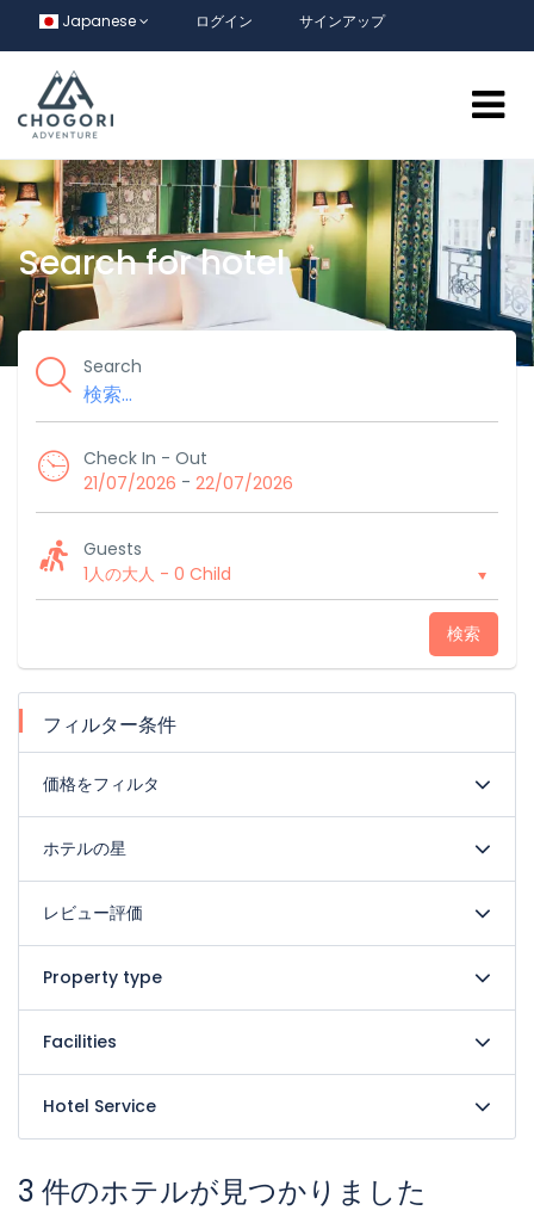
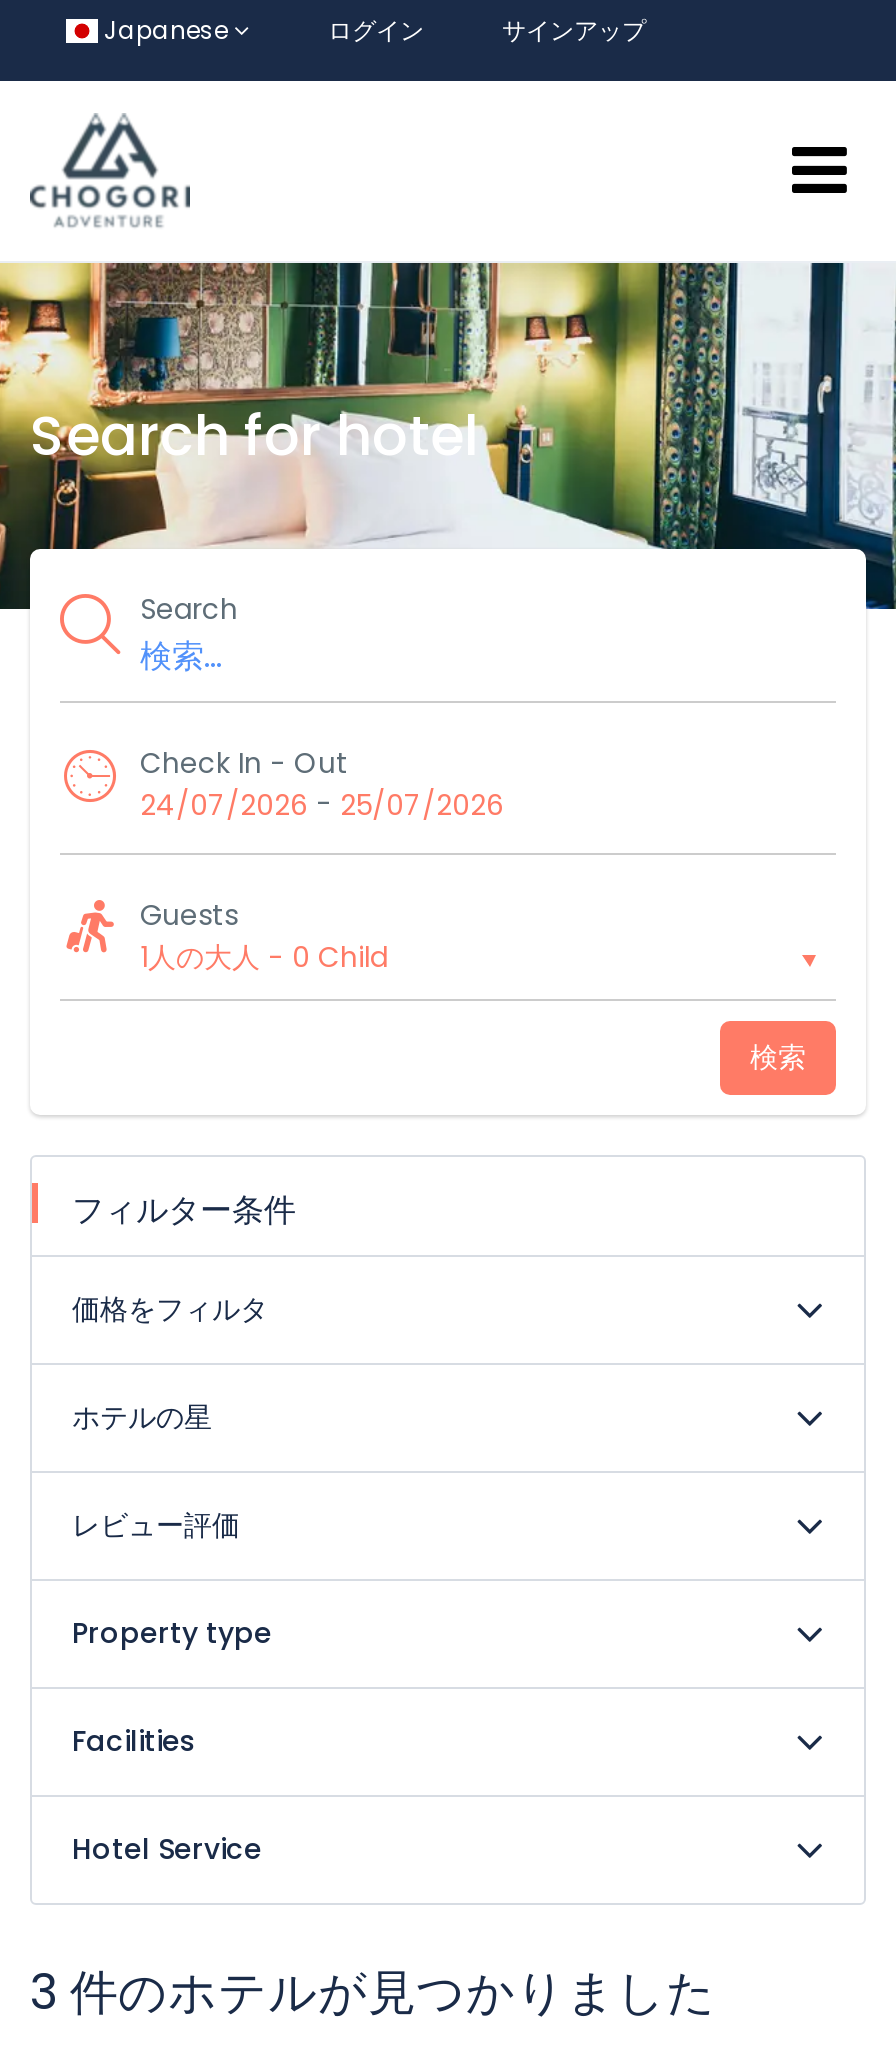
- 21/07/2026 - 22/07/2026
+ 24/07/2026 - 25/07/2026
